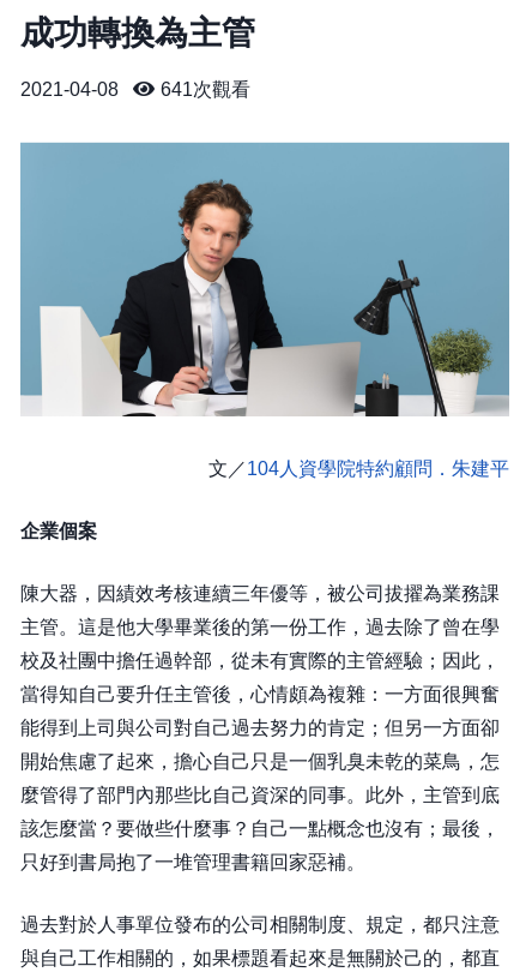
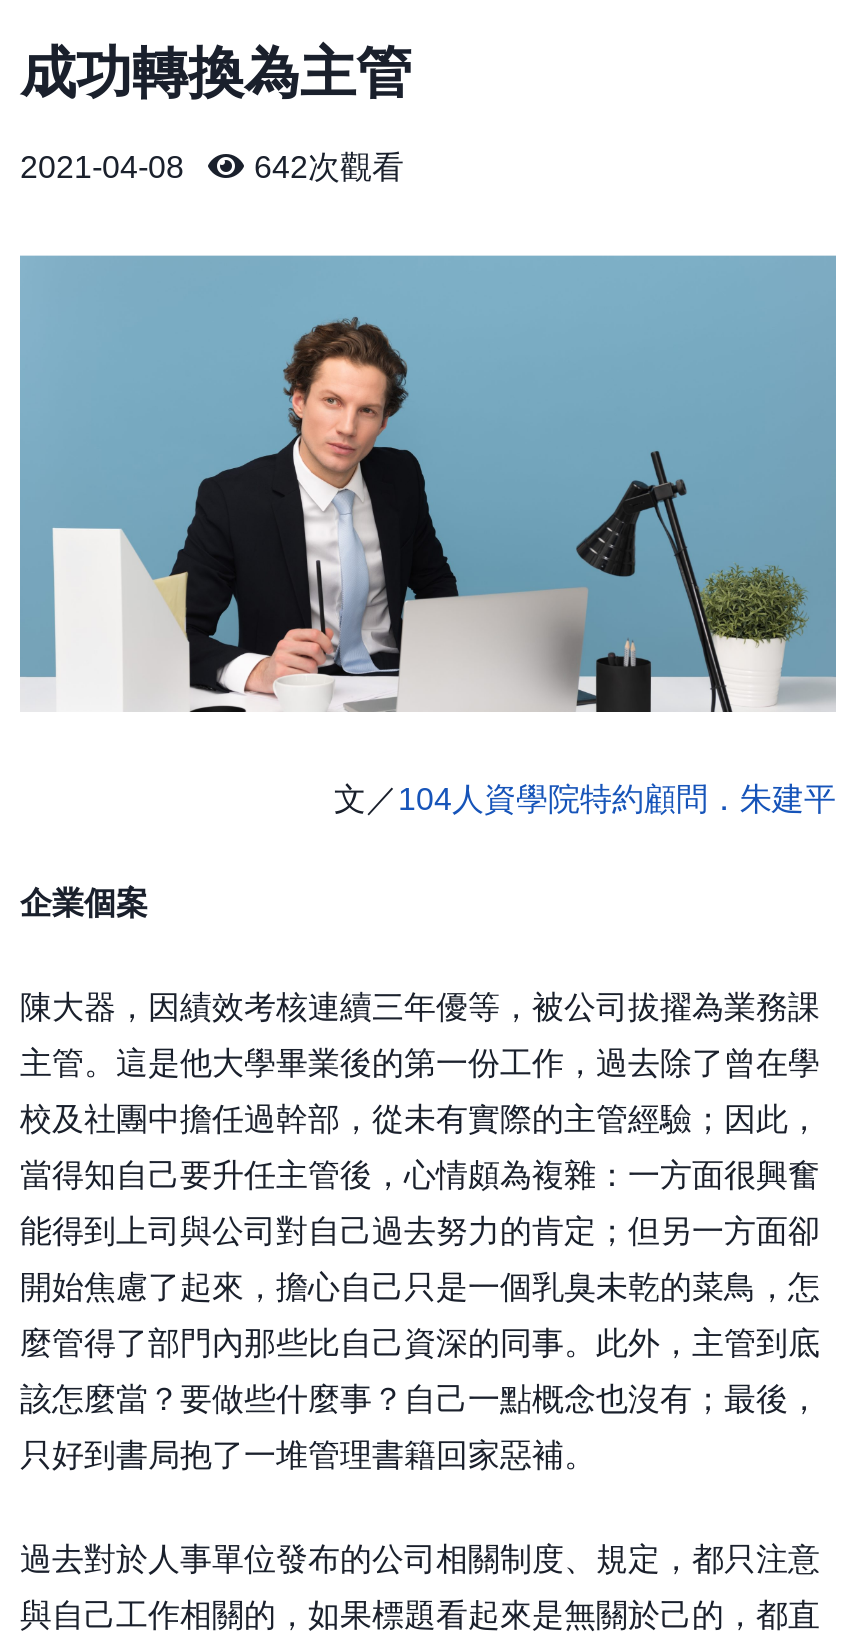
- 641次觀看
+ 642次觀看
